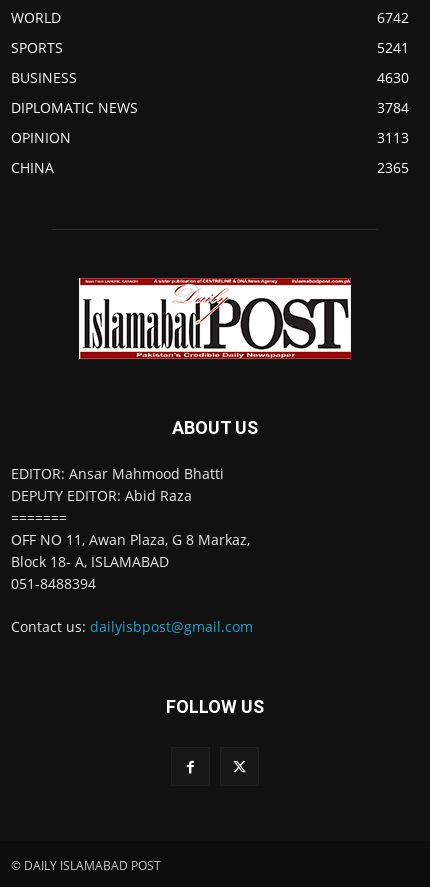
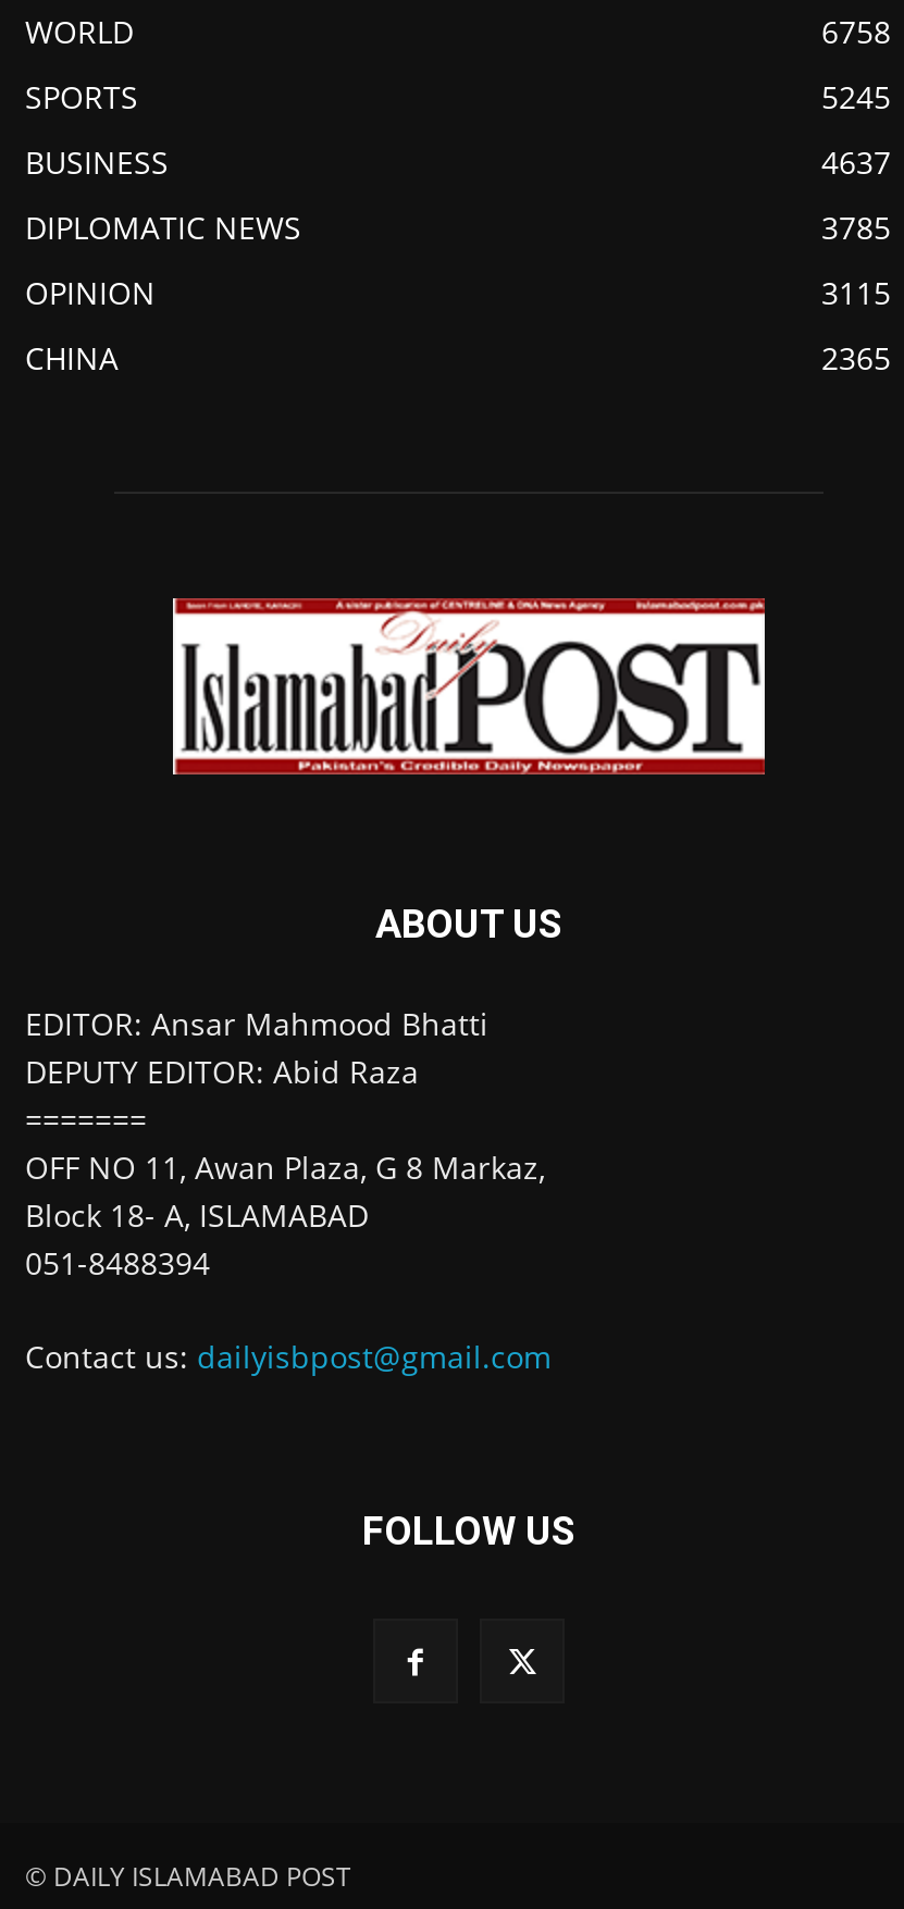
- 6742
+ 6758

- 5241
+ 5245

- 4630
+ 4637

- 3784
+ 3785

- 3113
+ 3115
